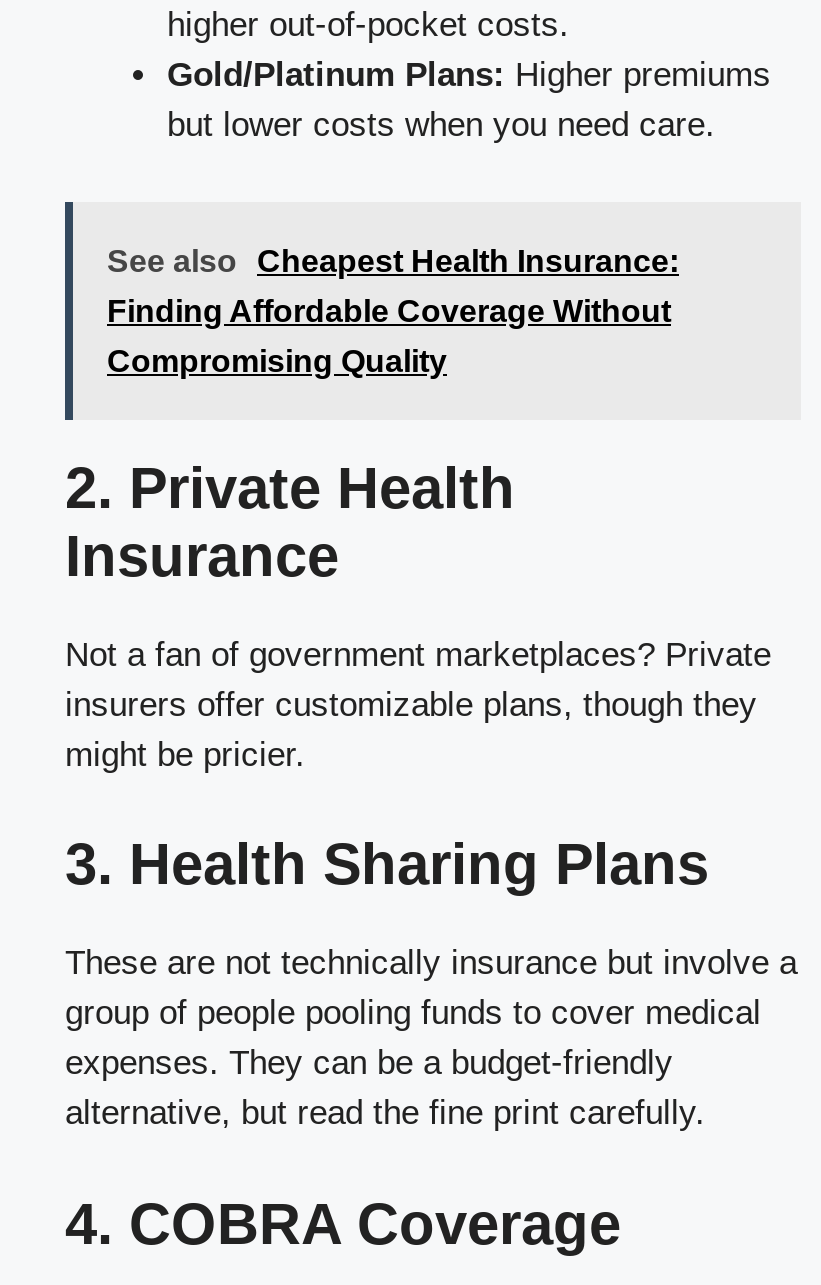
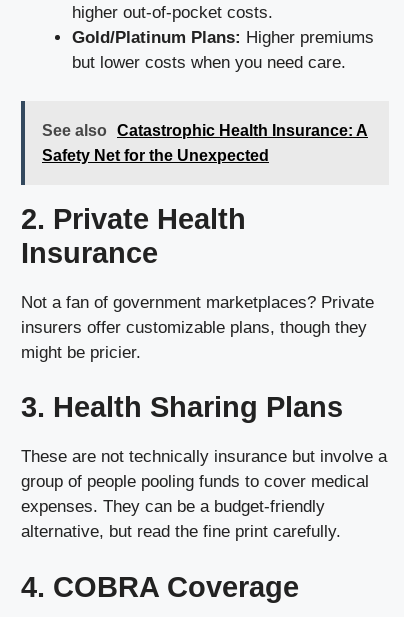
- See also Cheapest Health Insurance:
- Finding Affordable Coverage Without
- Compromising Quality
+ See also Catastrophic Health Insurance: A
+ Safety Net for the Unexpected
